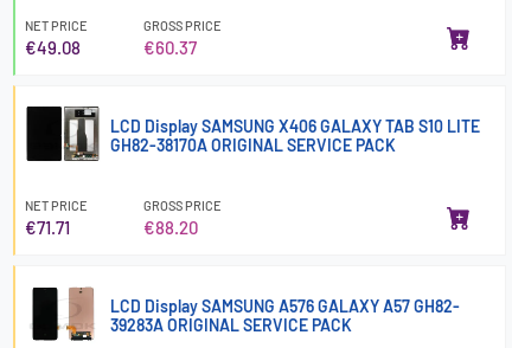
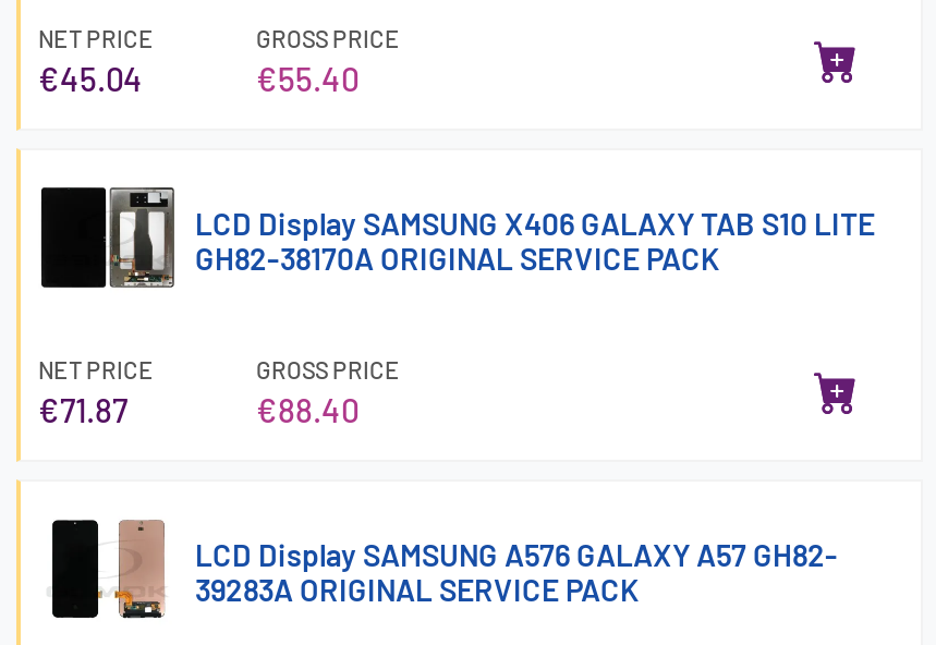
- €49.08
+ €45.04

- €60.37
+ €55.40

- €71.71
+ €71.87

- €88.20
+ €88.40
